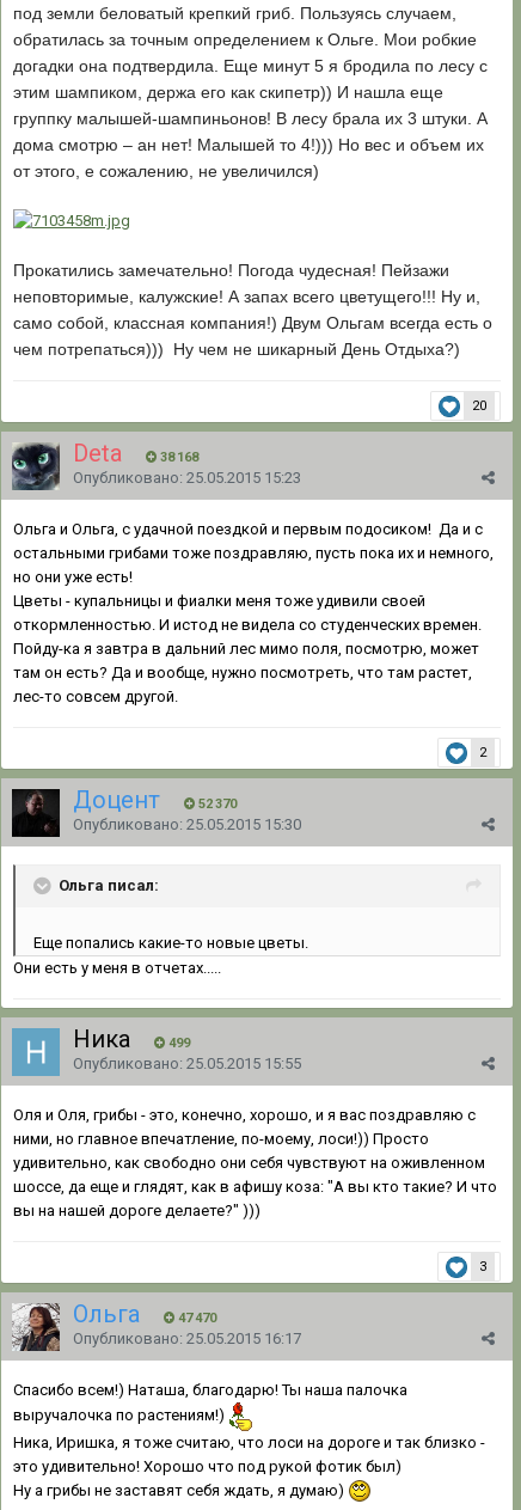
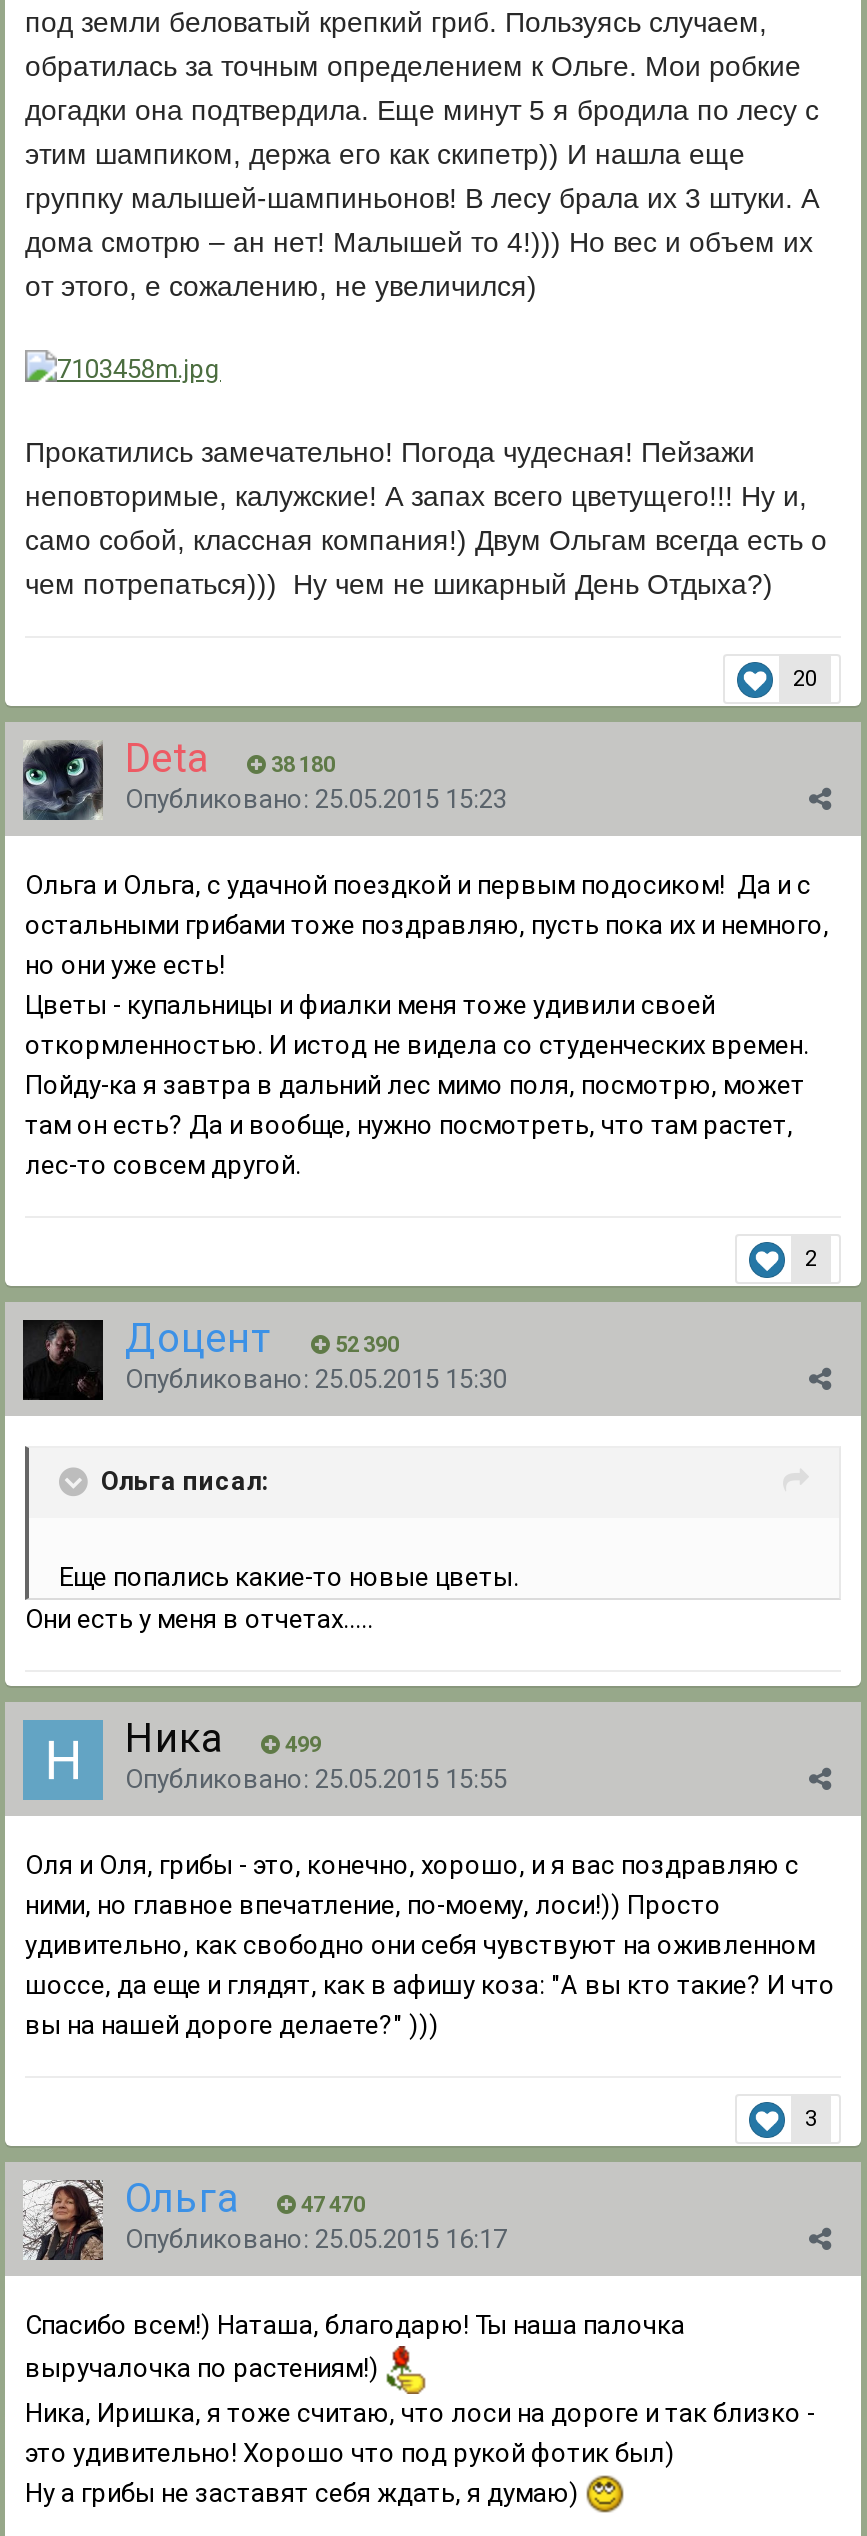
- 38 168
+ 38 180

- 52 370
+ 52 390
